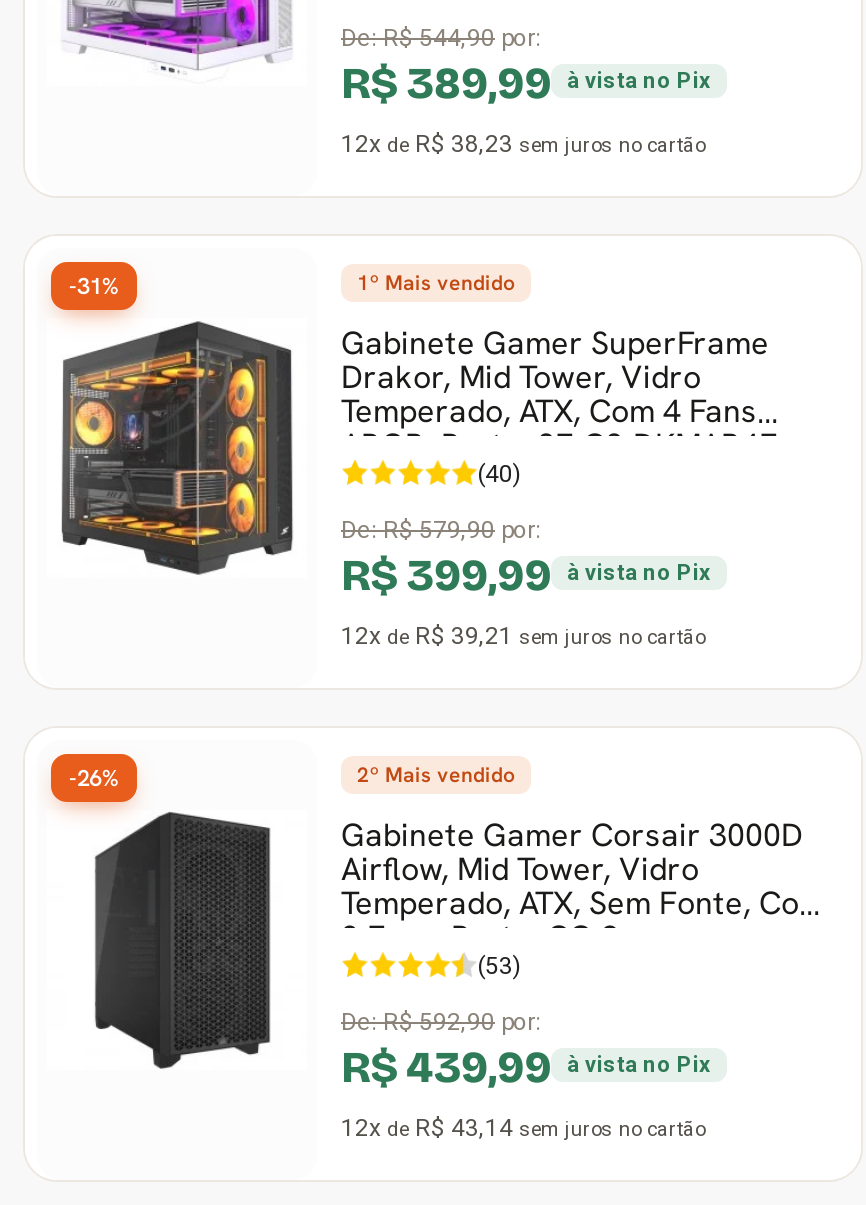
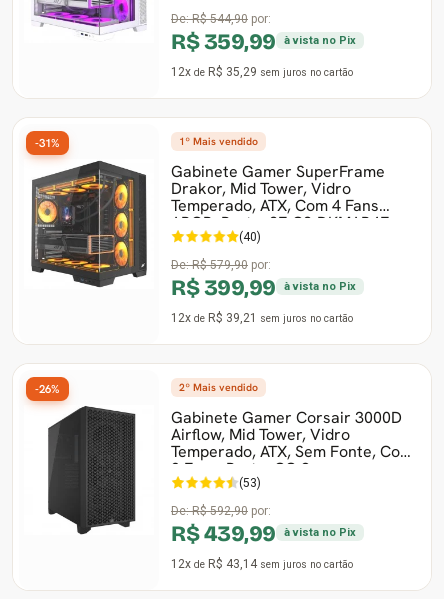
- R$ 389,99 à vista no Pix
+ R$ 359,99 à vista no Pix

- 12x de R$ 38,23 sem juros no cartão
+ 12x de R$ 35,29 sem juros no cartão
